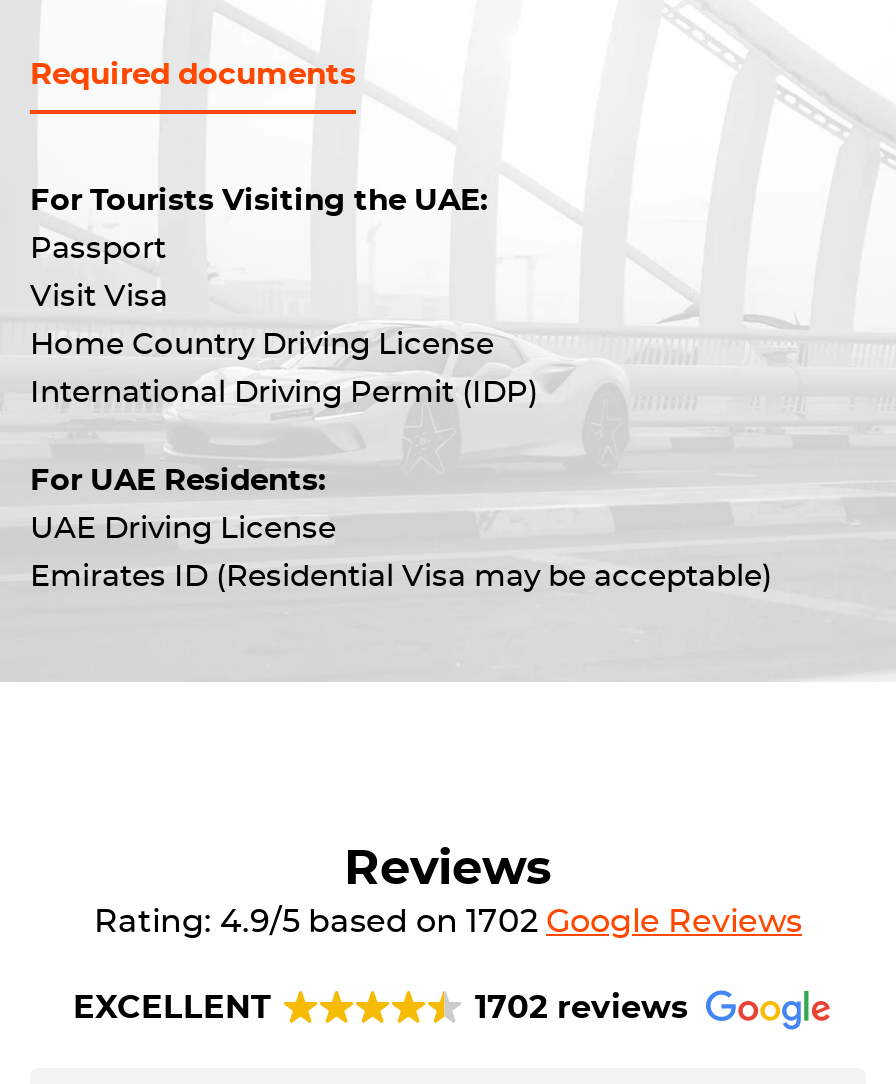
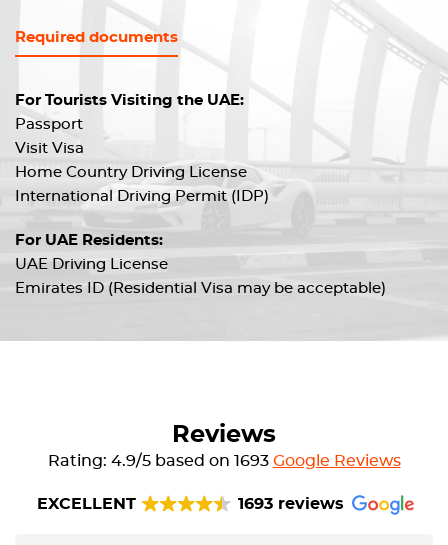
- Rating: 4.9/5 based on 1702 Google Reviews
+ Rating: 4.9/5 based on 1693 Google Reviews

- 1702 reviews
+ 1693 reviews
